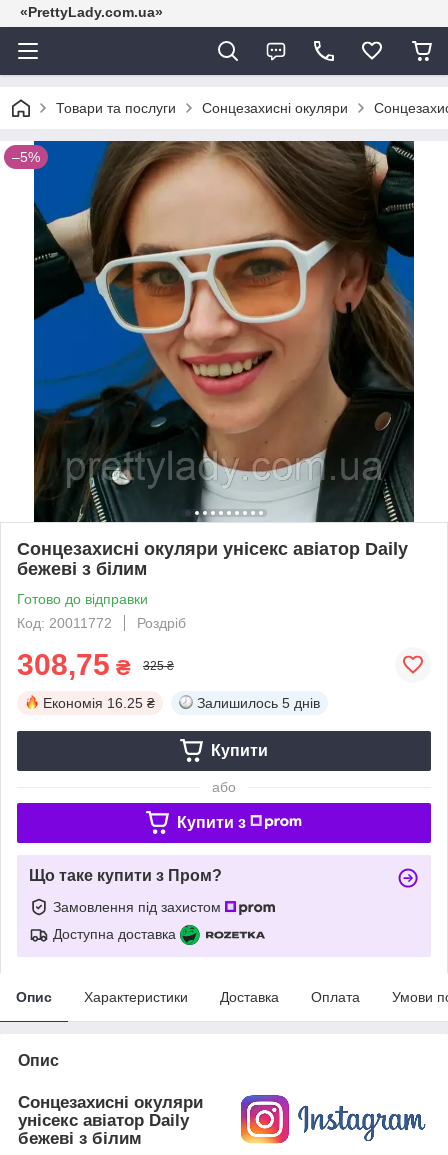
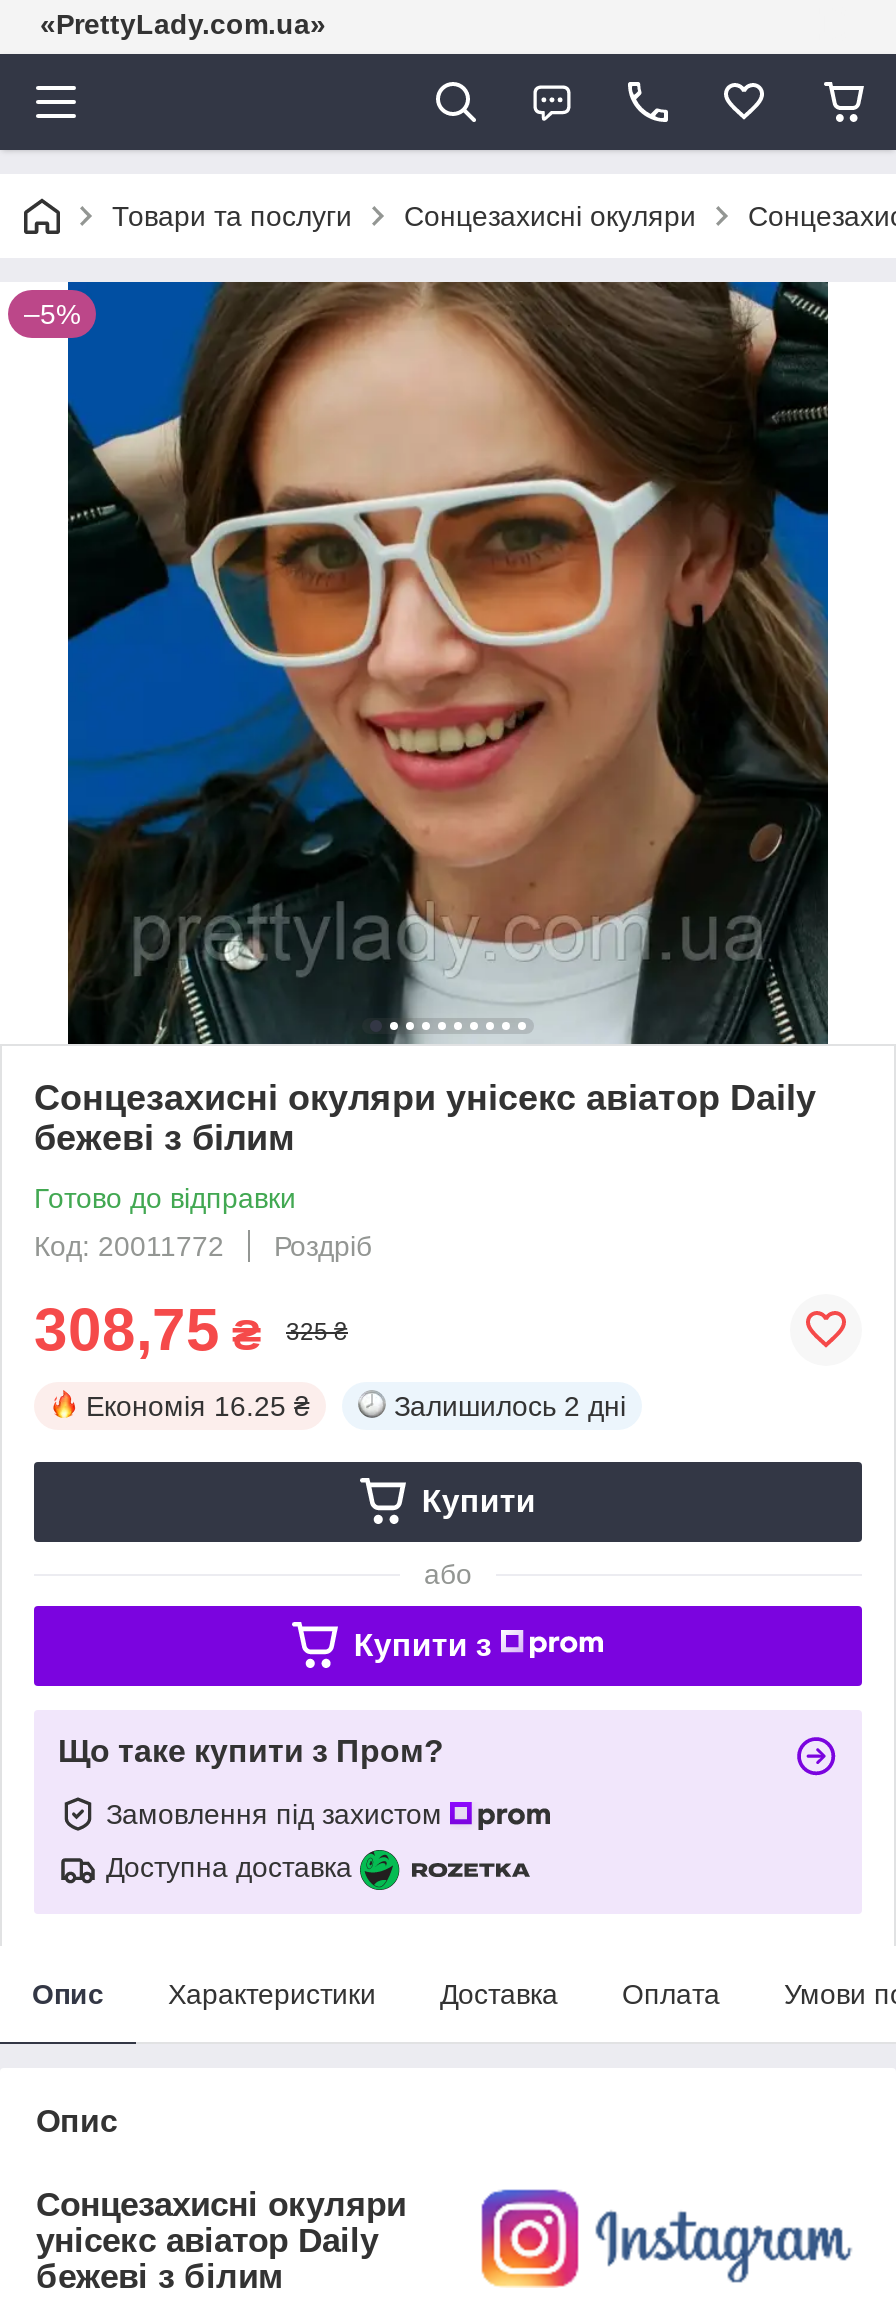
- Залишилось 5 днів
+ Залишилось 2 дні
